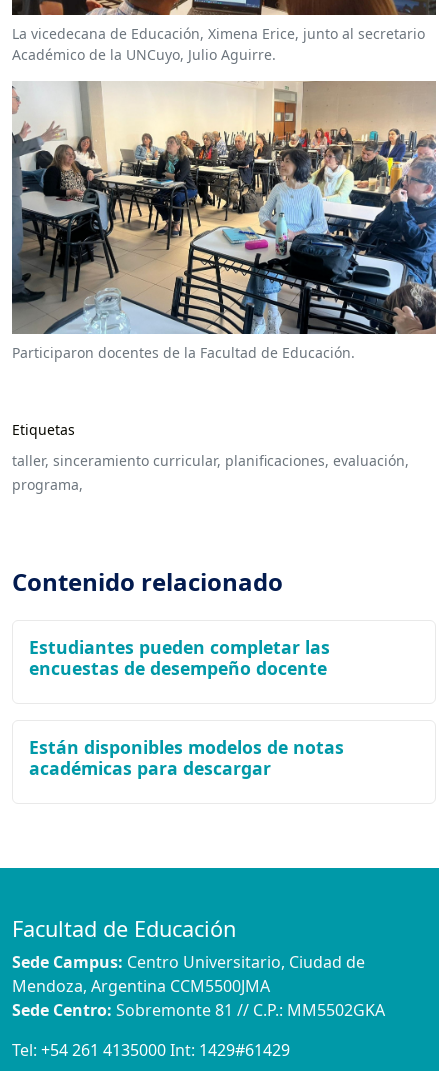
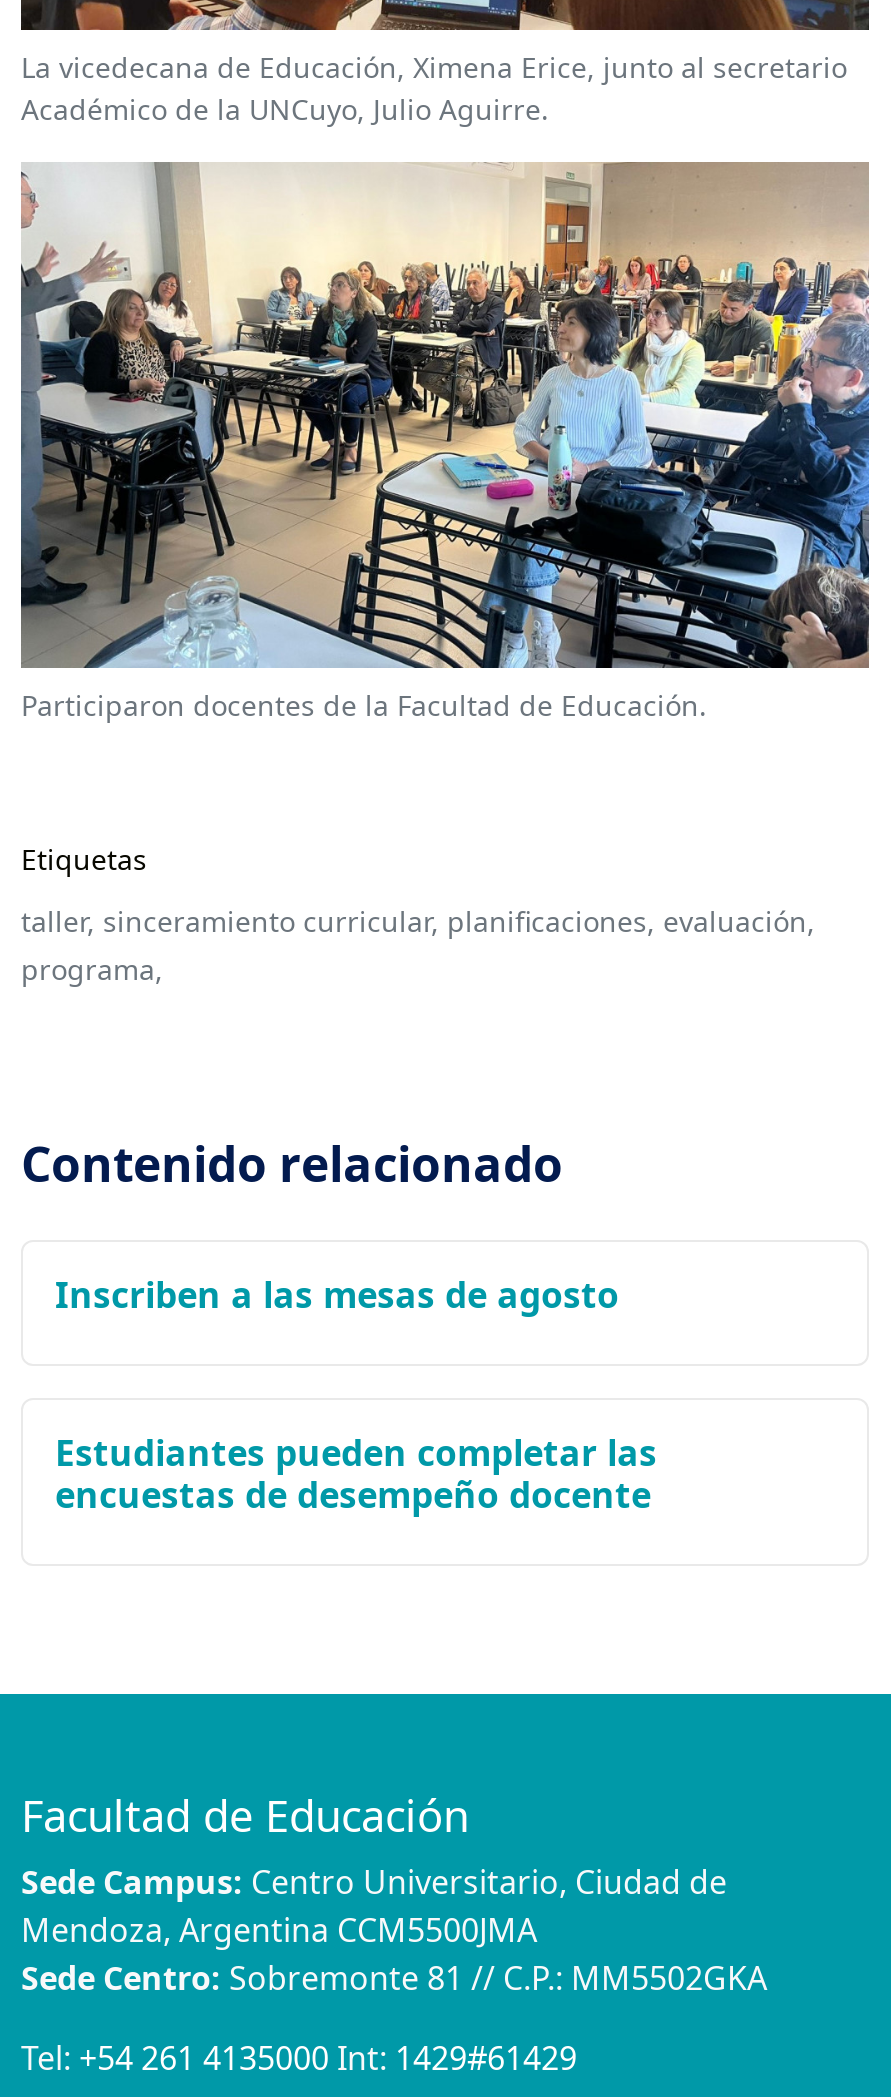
+ Inscriben a las mesas de agosto

moved down: Estudiantes pueden completar las | encuestas de desempeño docente

- Están disponibles modelos de notas
- académicas para descargar
